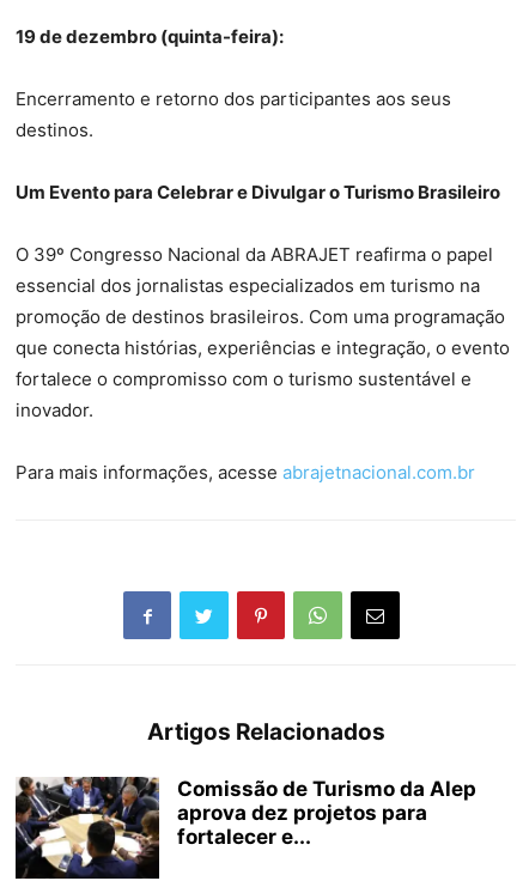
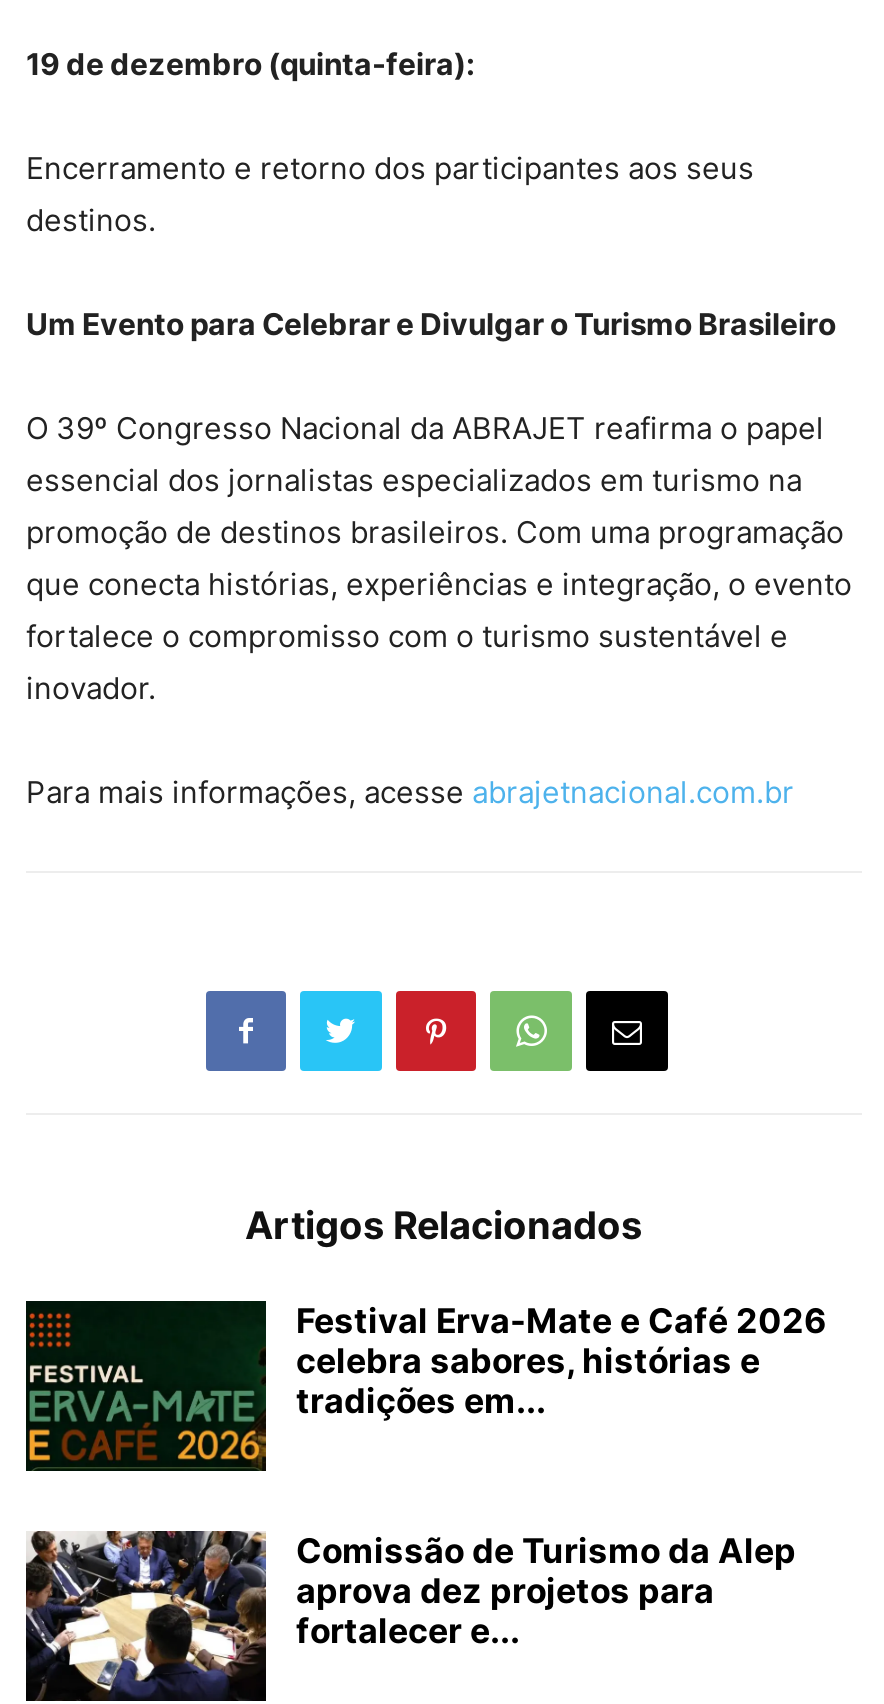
+ [image]
+ Festival Erva-Mate e Café 2026
+ celebra sabores, histórias e
+ tradições em...
